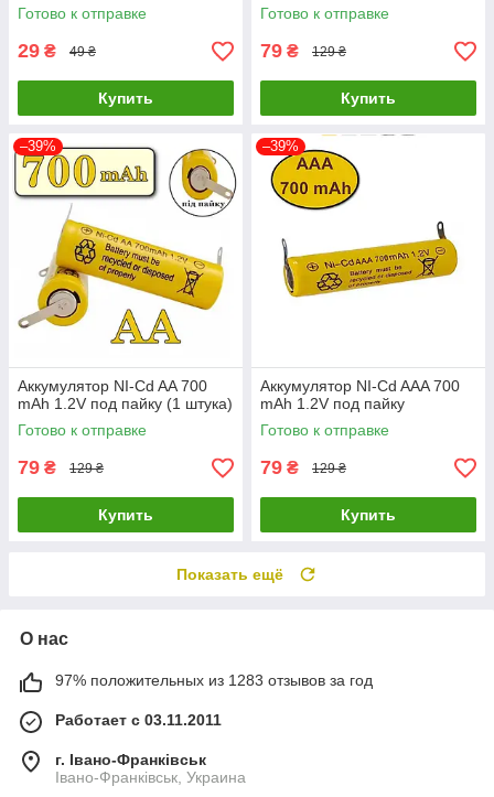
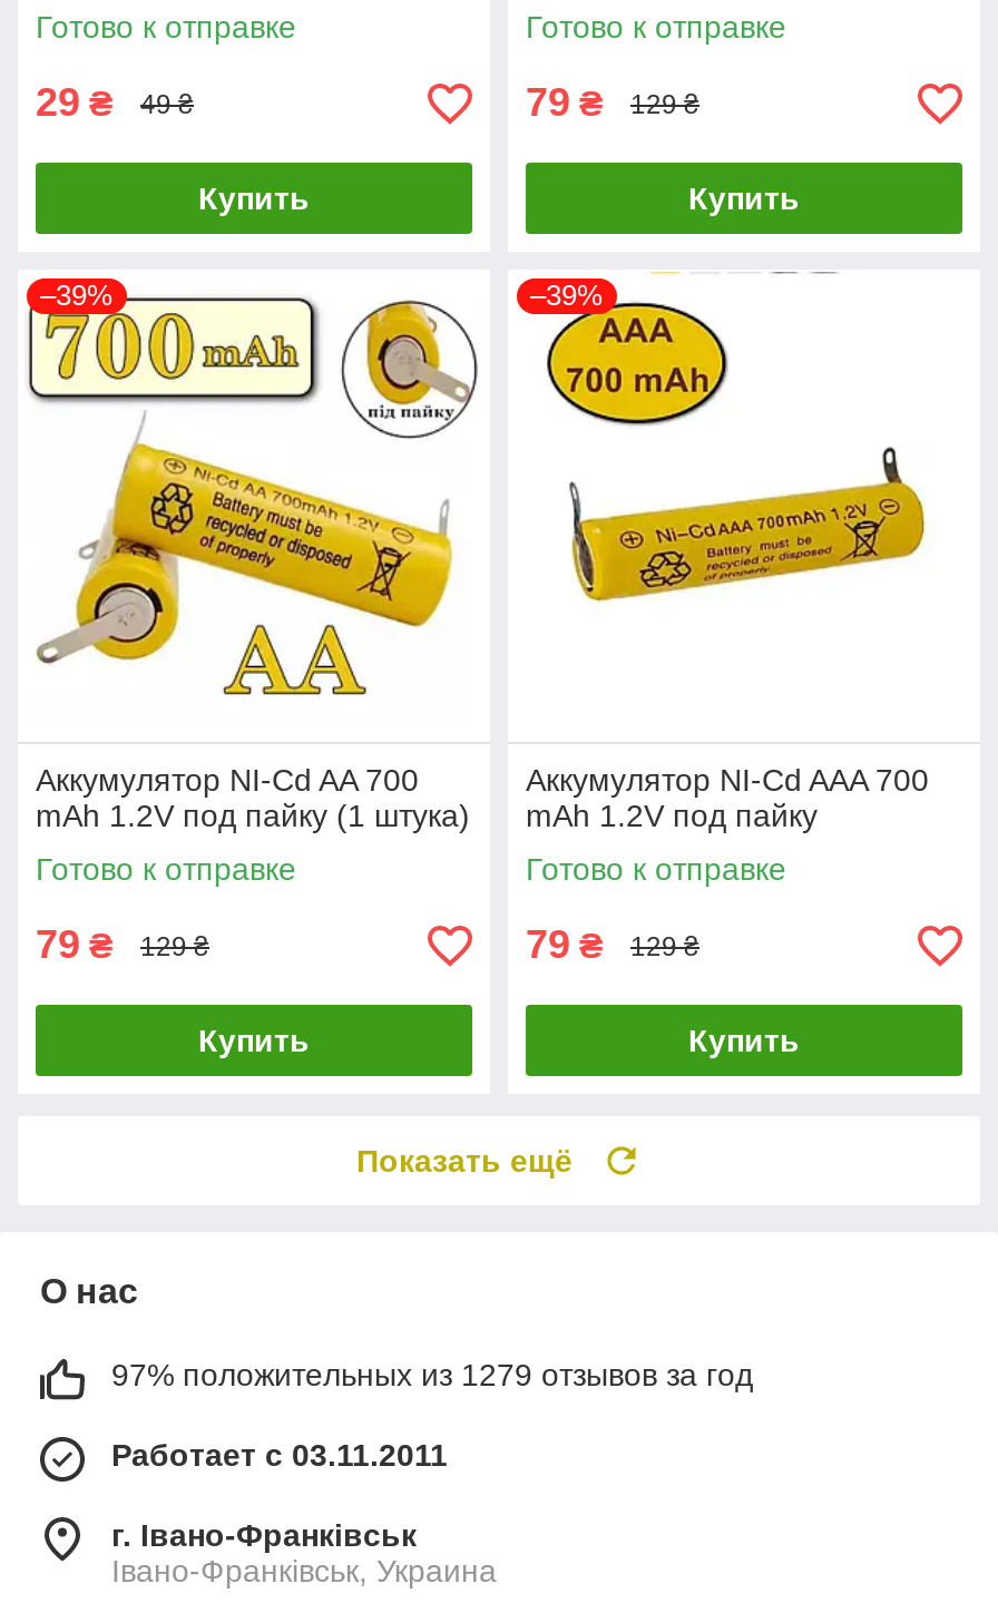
- 97% положительных из 1283 отзывов за год
+ 97% положительных из 1279 отзывов за год
